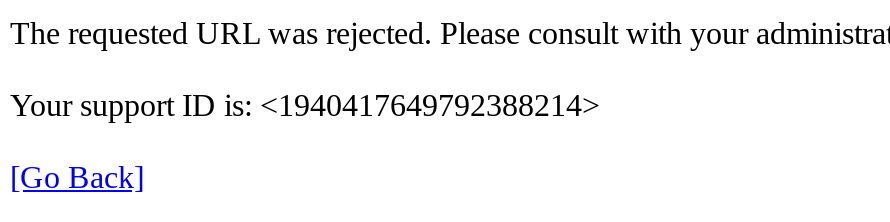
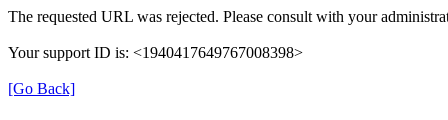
- Your support ID is: <1940417649792388214>
+ Your support ID is: <1940417649767008398>
